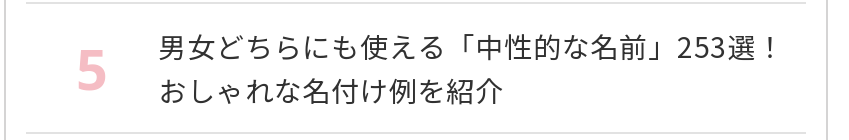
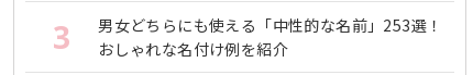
- 5 男女どちらにも使える「中性的な名前」253選！ おしゃれな名付け例を紹介
+ 3 男女どちらにも使える「中性的な名前」253選！ おしゃれな名付け例を紹介
